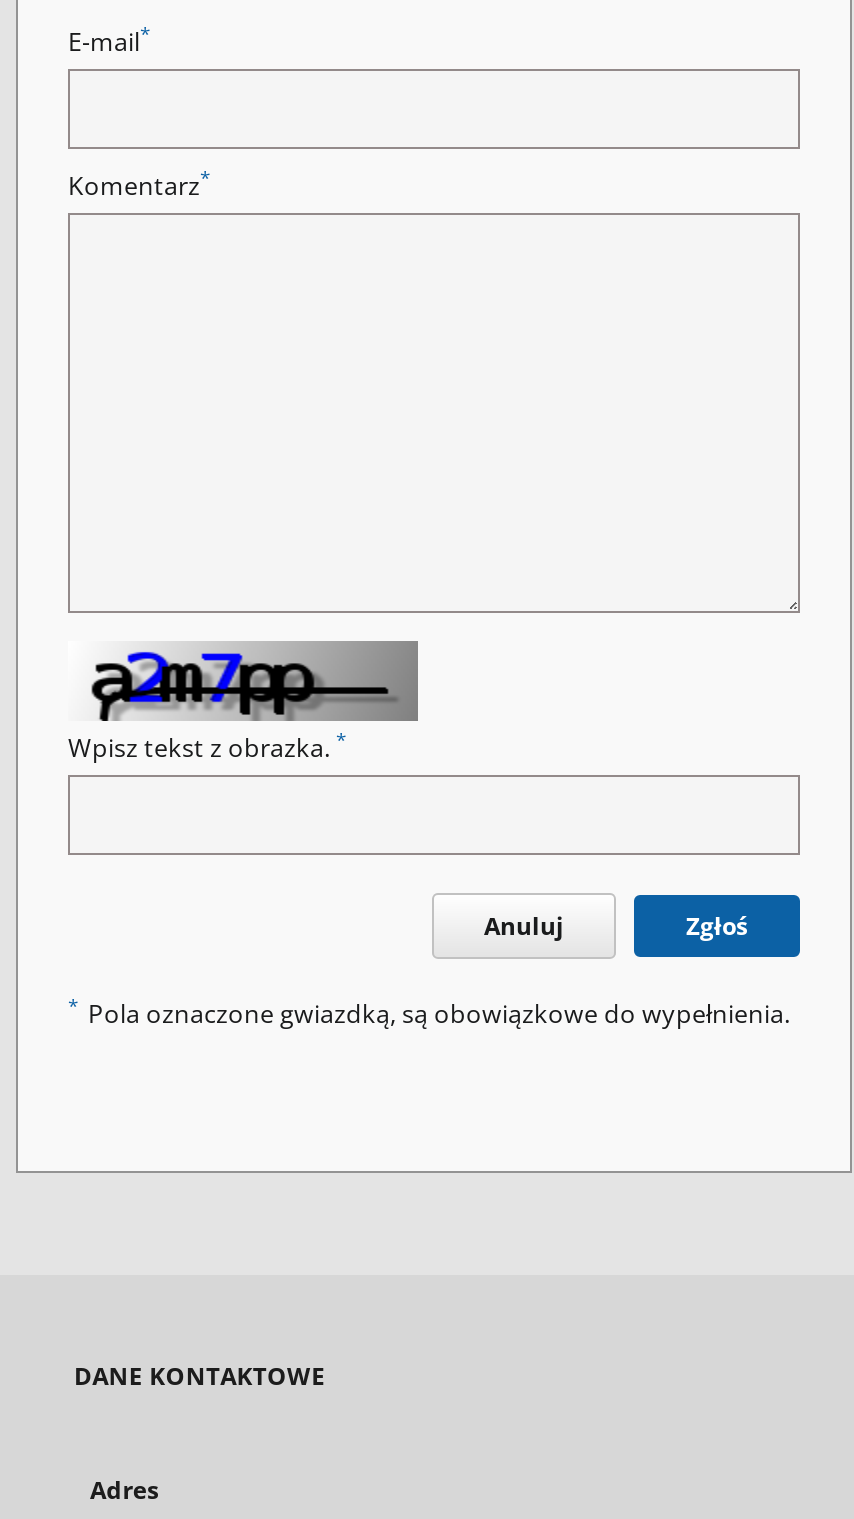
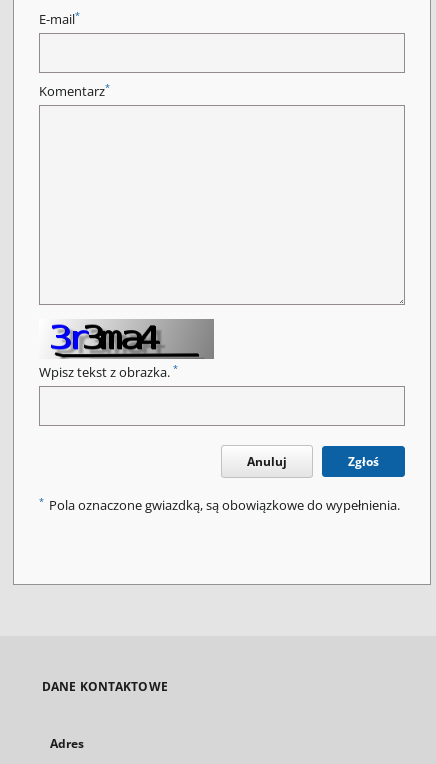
- [image]
+ [image]
